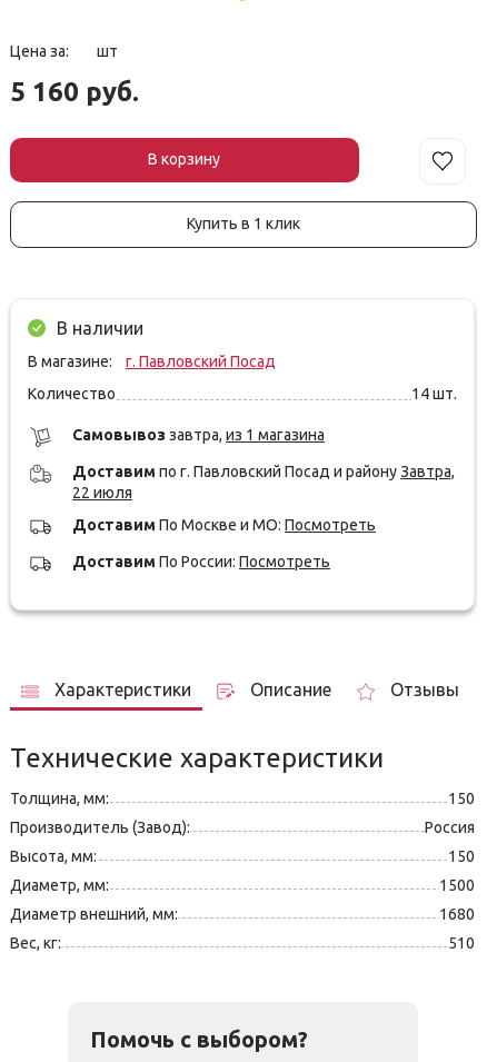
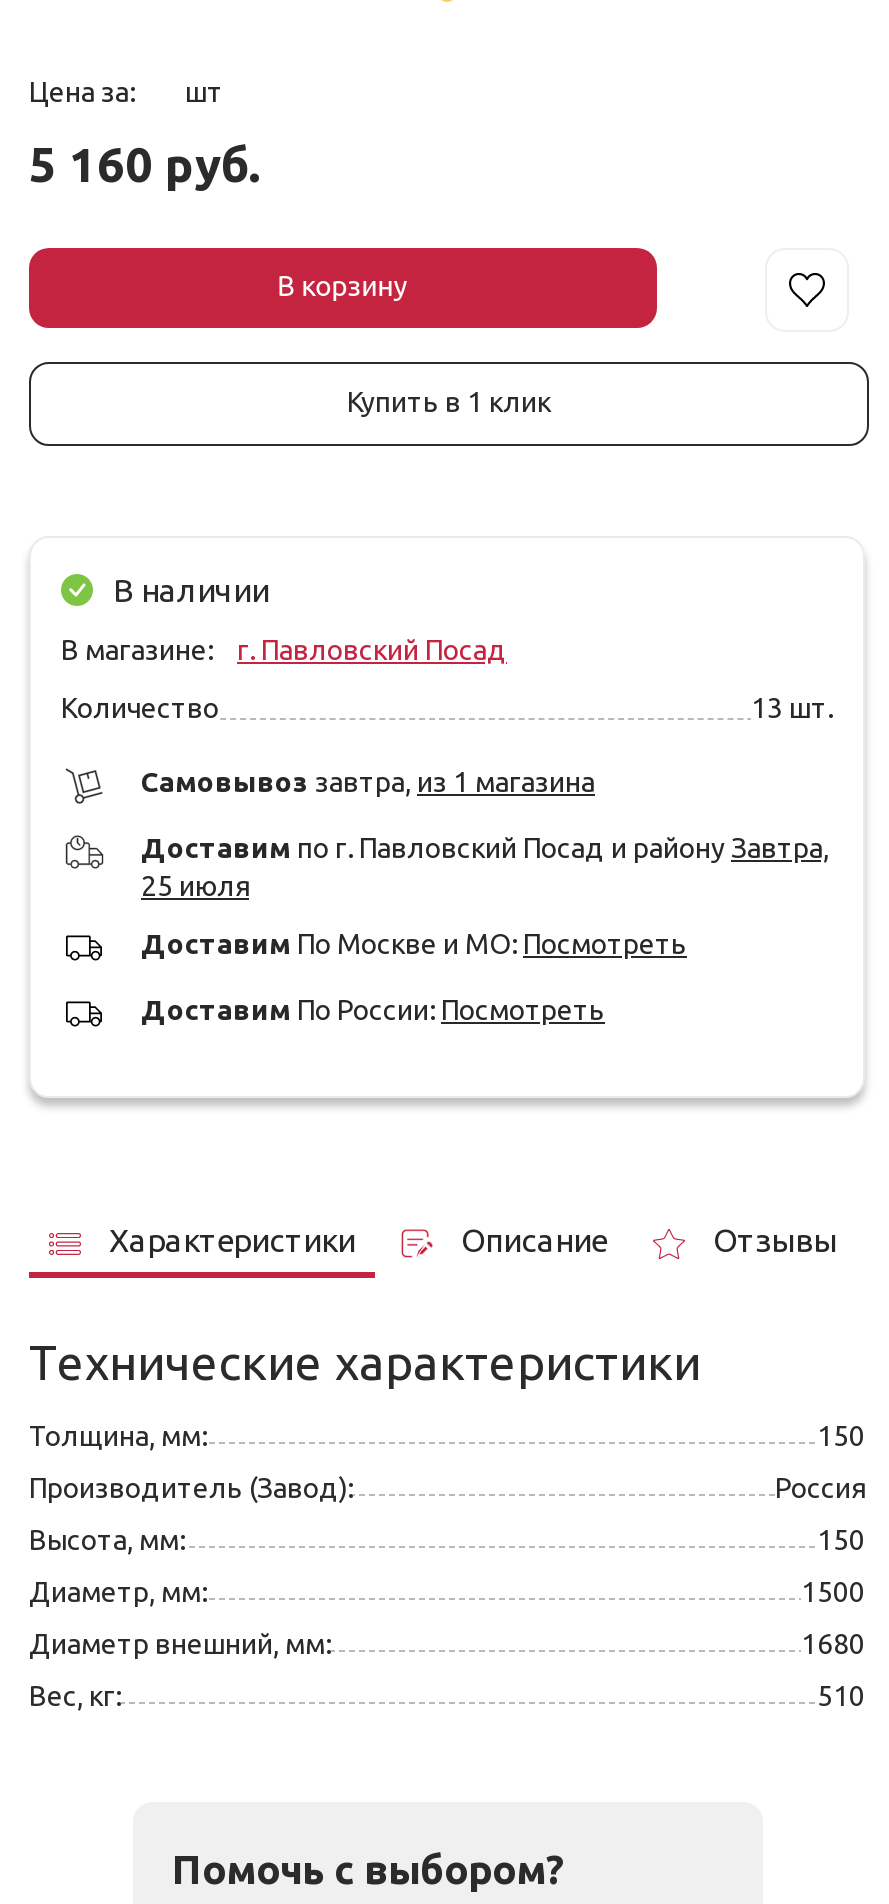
- 14 шт.
+ 13 шт.

- 22 июля
+ 25 июля
